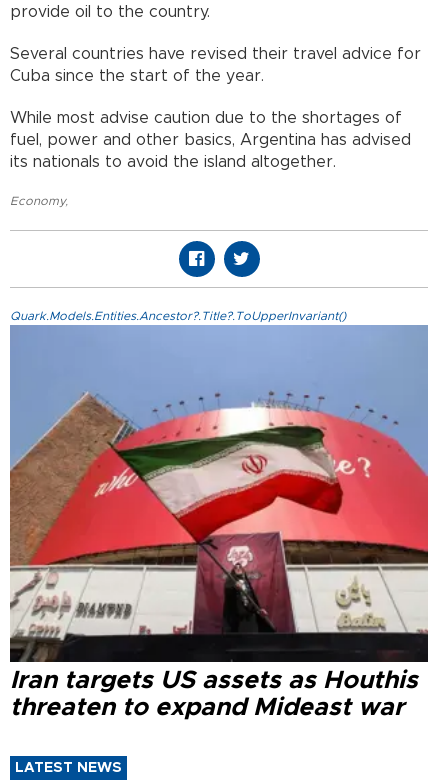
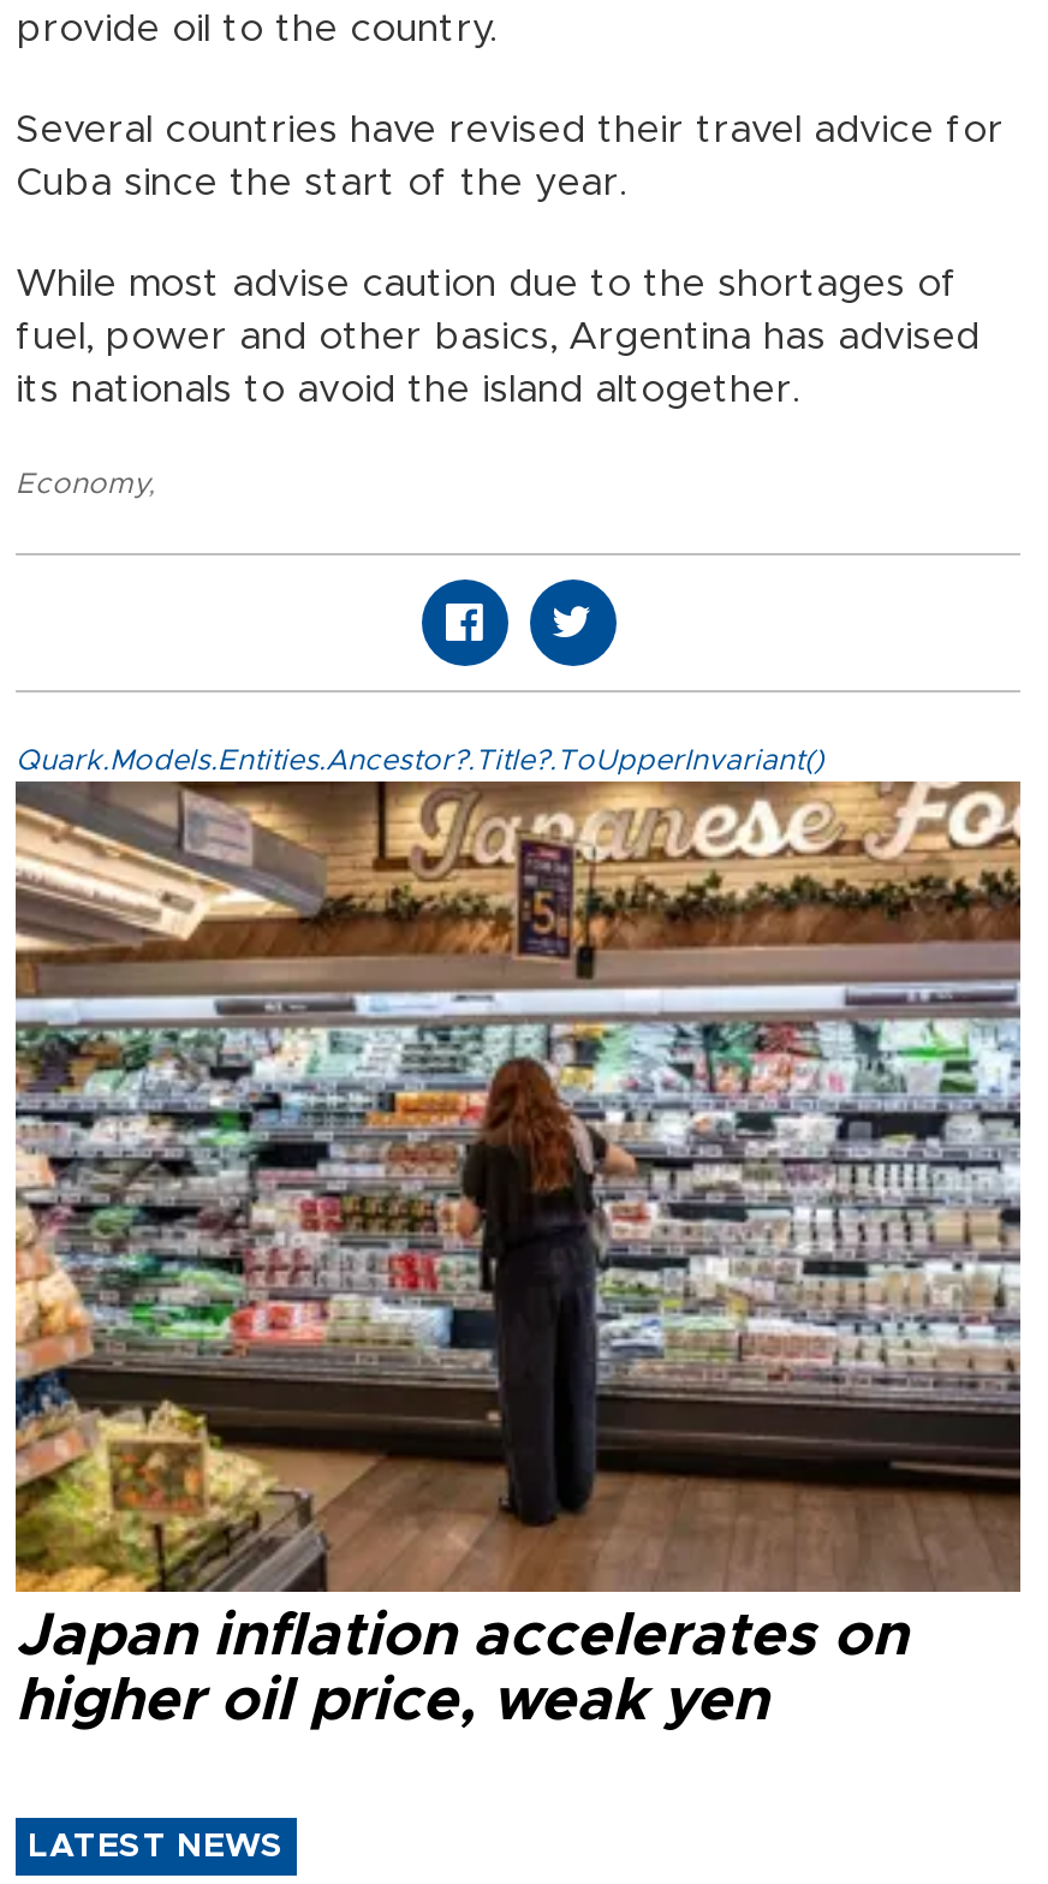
- [image]
- Iran targets US assets as Houthis
- threaten to expand Mideast war
+ [image]
+ Japan inflation accelerates on
+ higher oil price, weak yen
